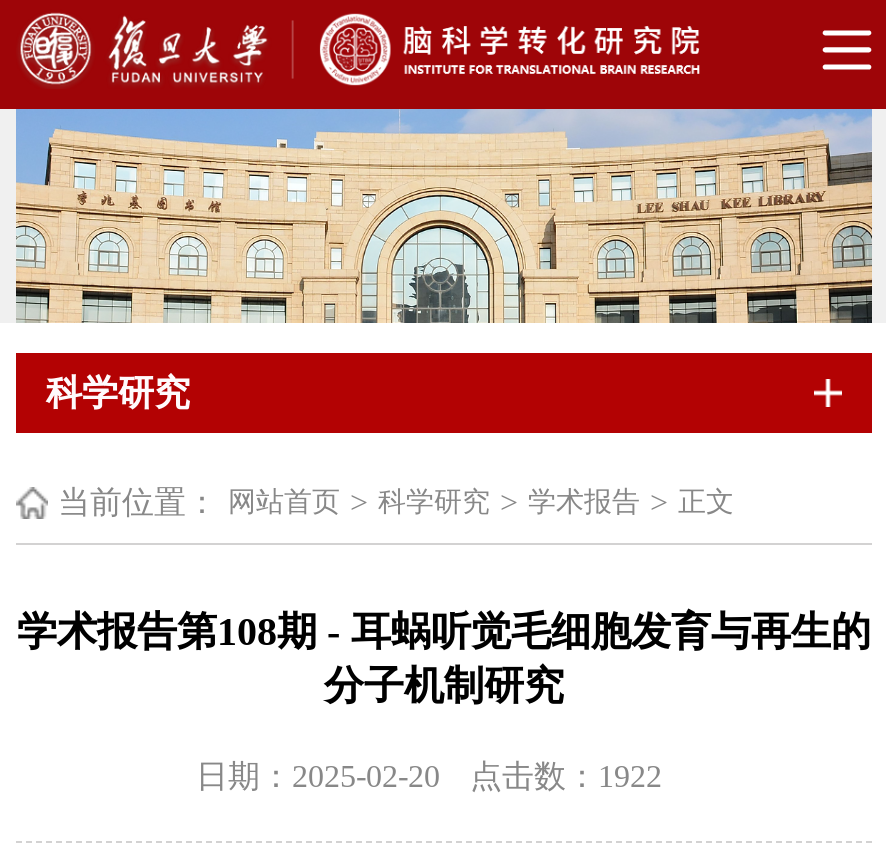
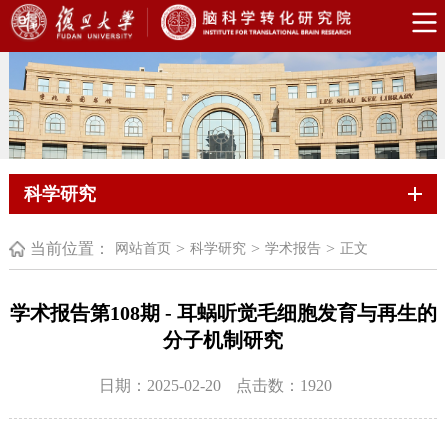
- 日期：2025-02-20 点击数：1922
+ 日期：2025-02-20 点击数：1920
